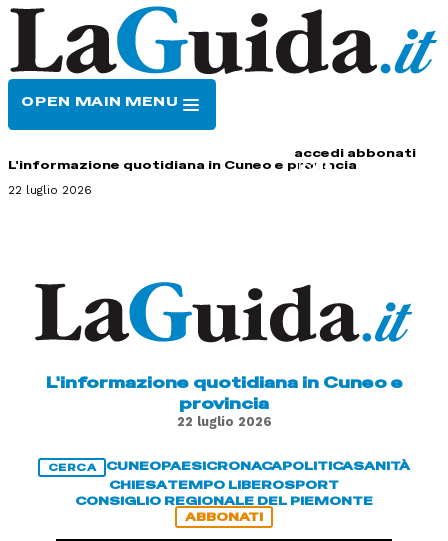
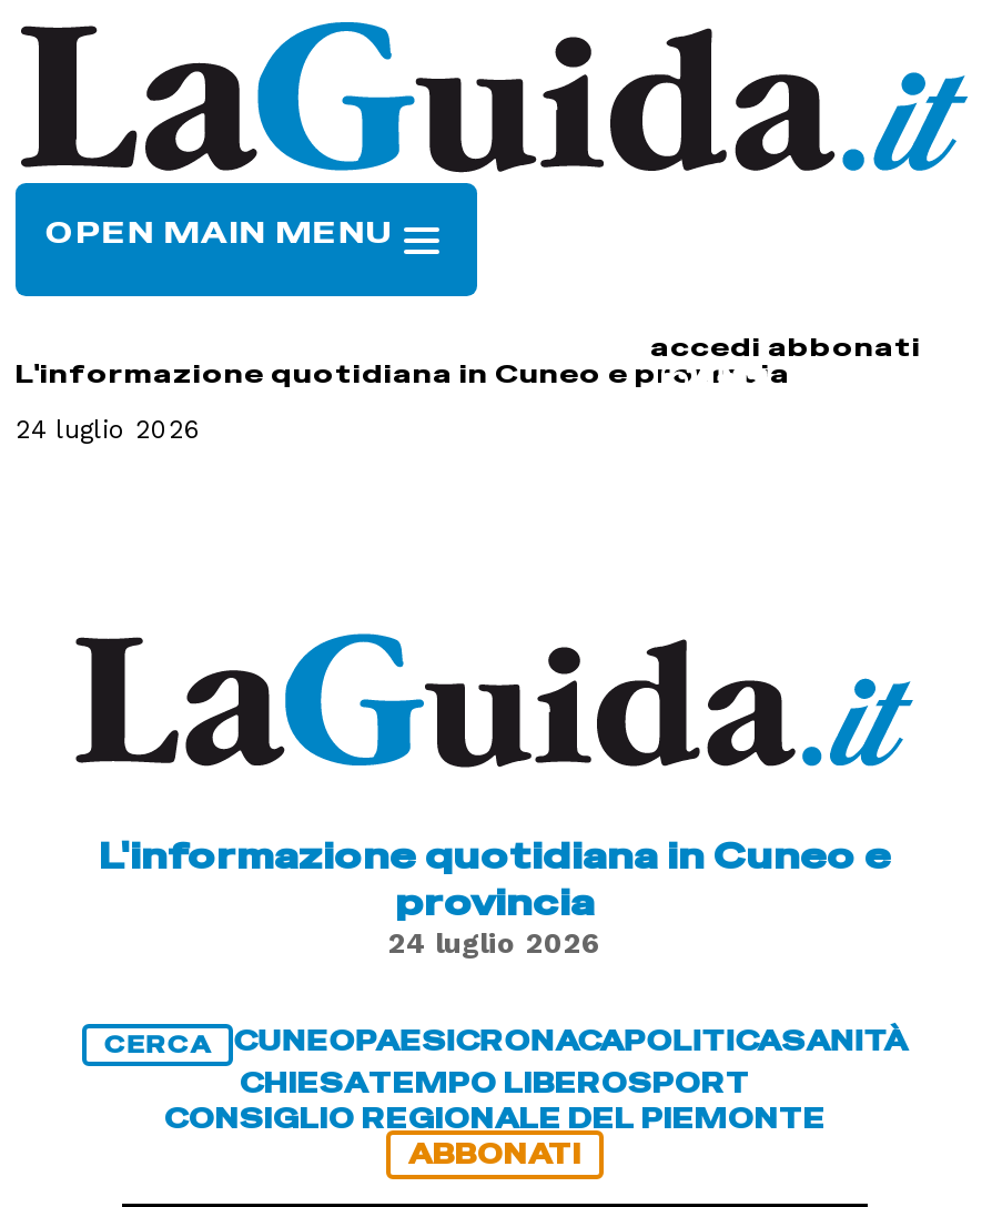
- 22 luglio 2026
+ 24 luglio 2026

- 22 luglio 2026
+ 24 luglio 2026
